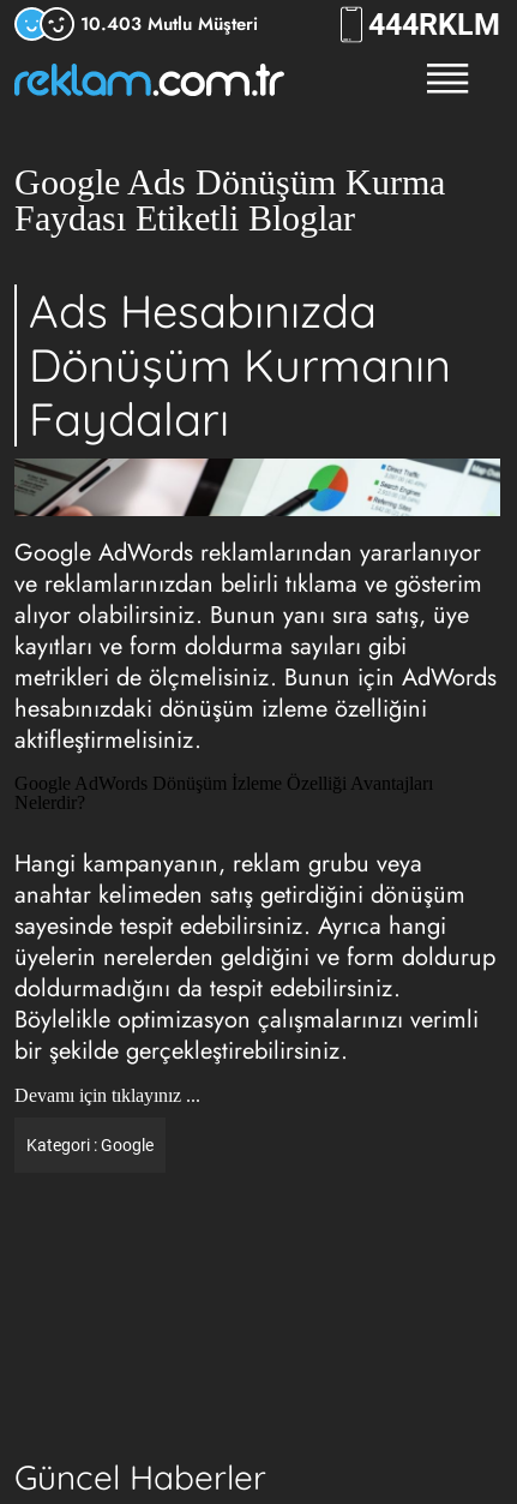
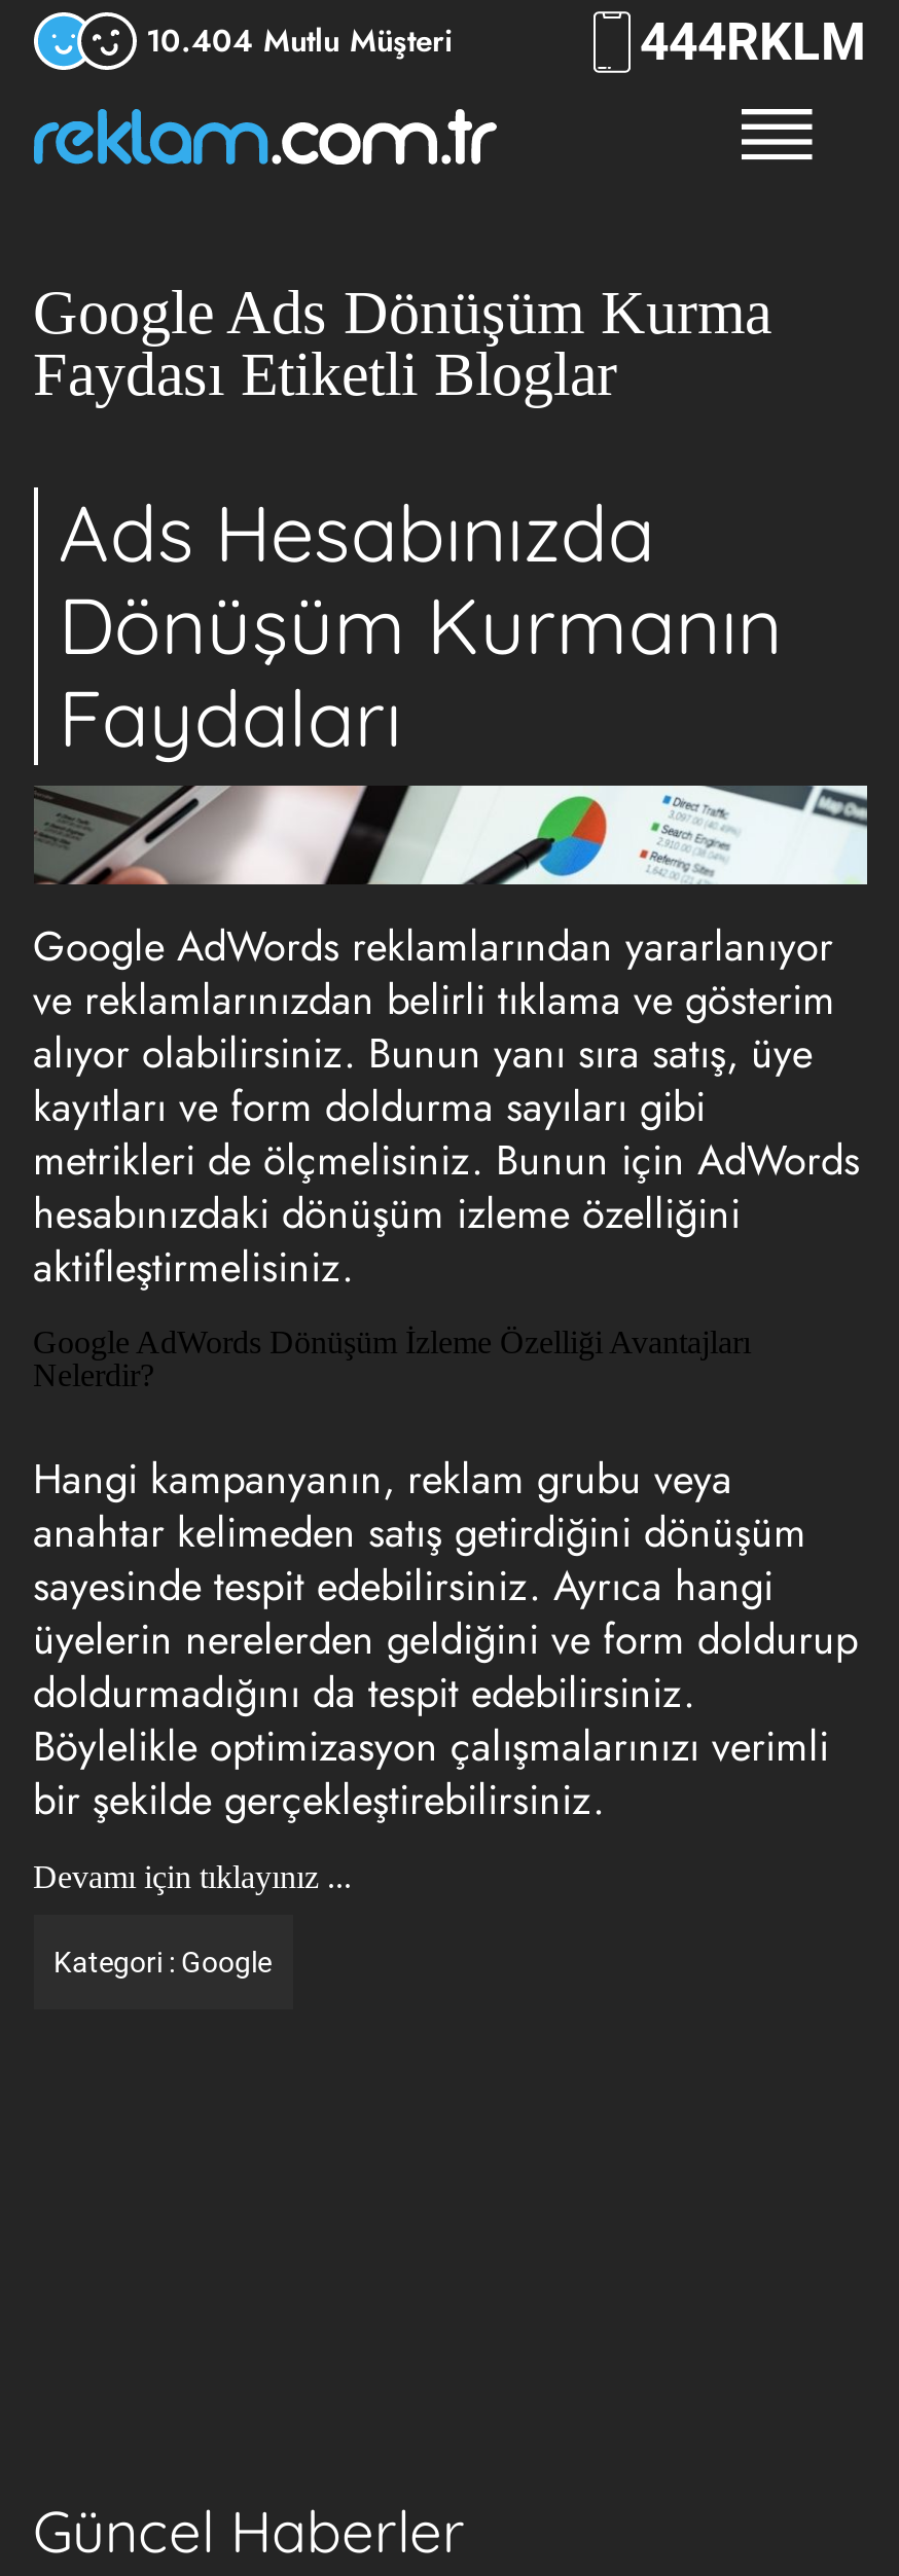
- 10.403 Mutlu Müşteri
+ 10.404 Mutlu Müşteri
